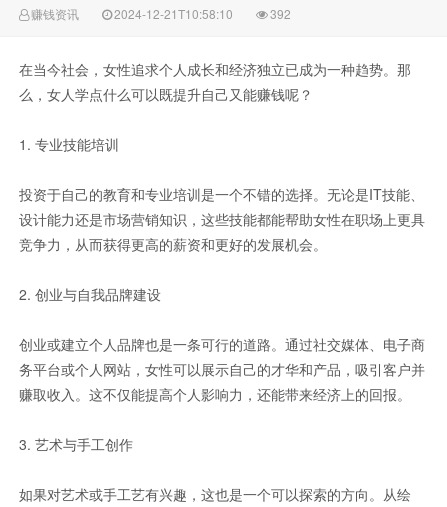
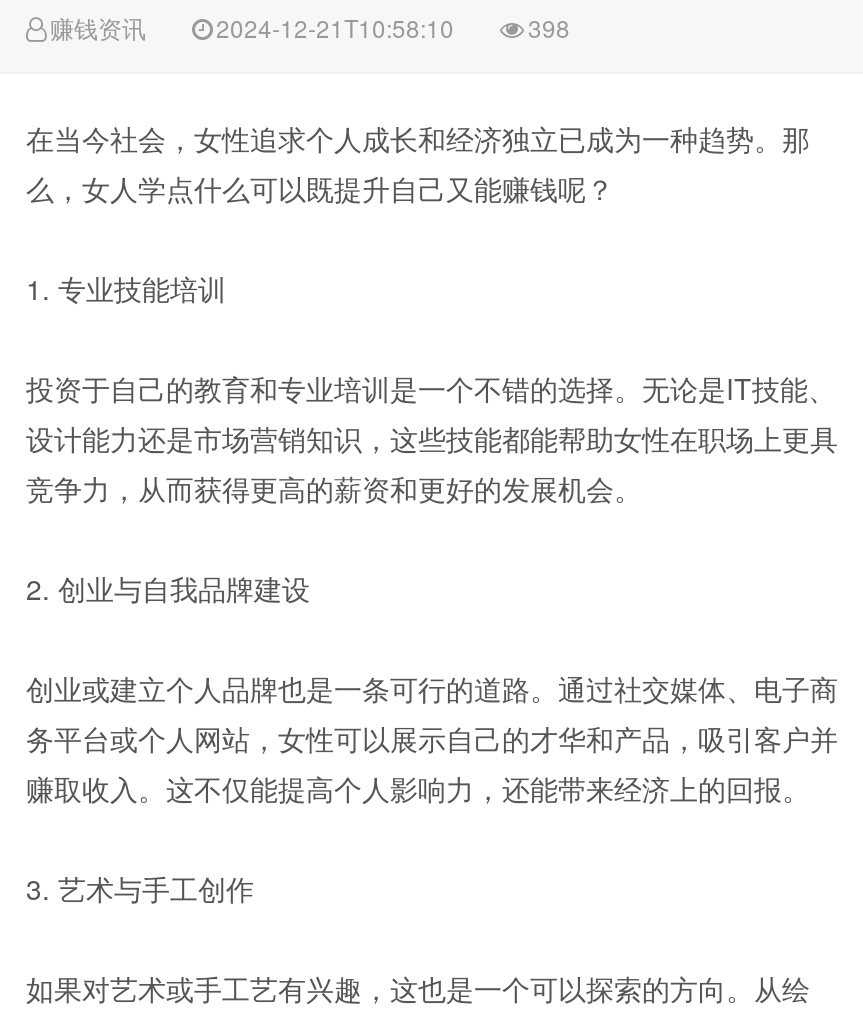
- 392
+ 398
